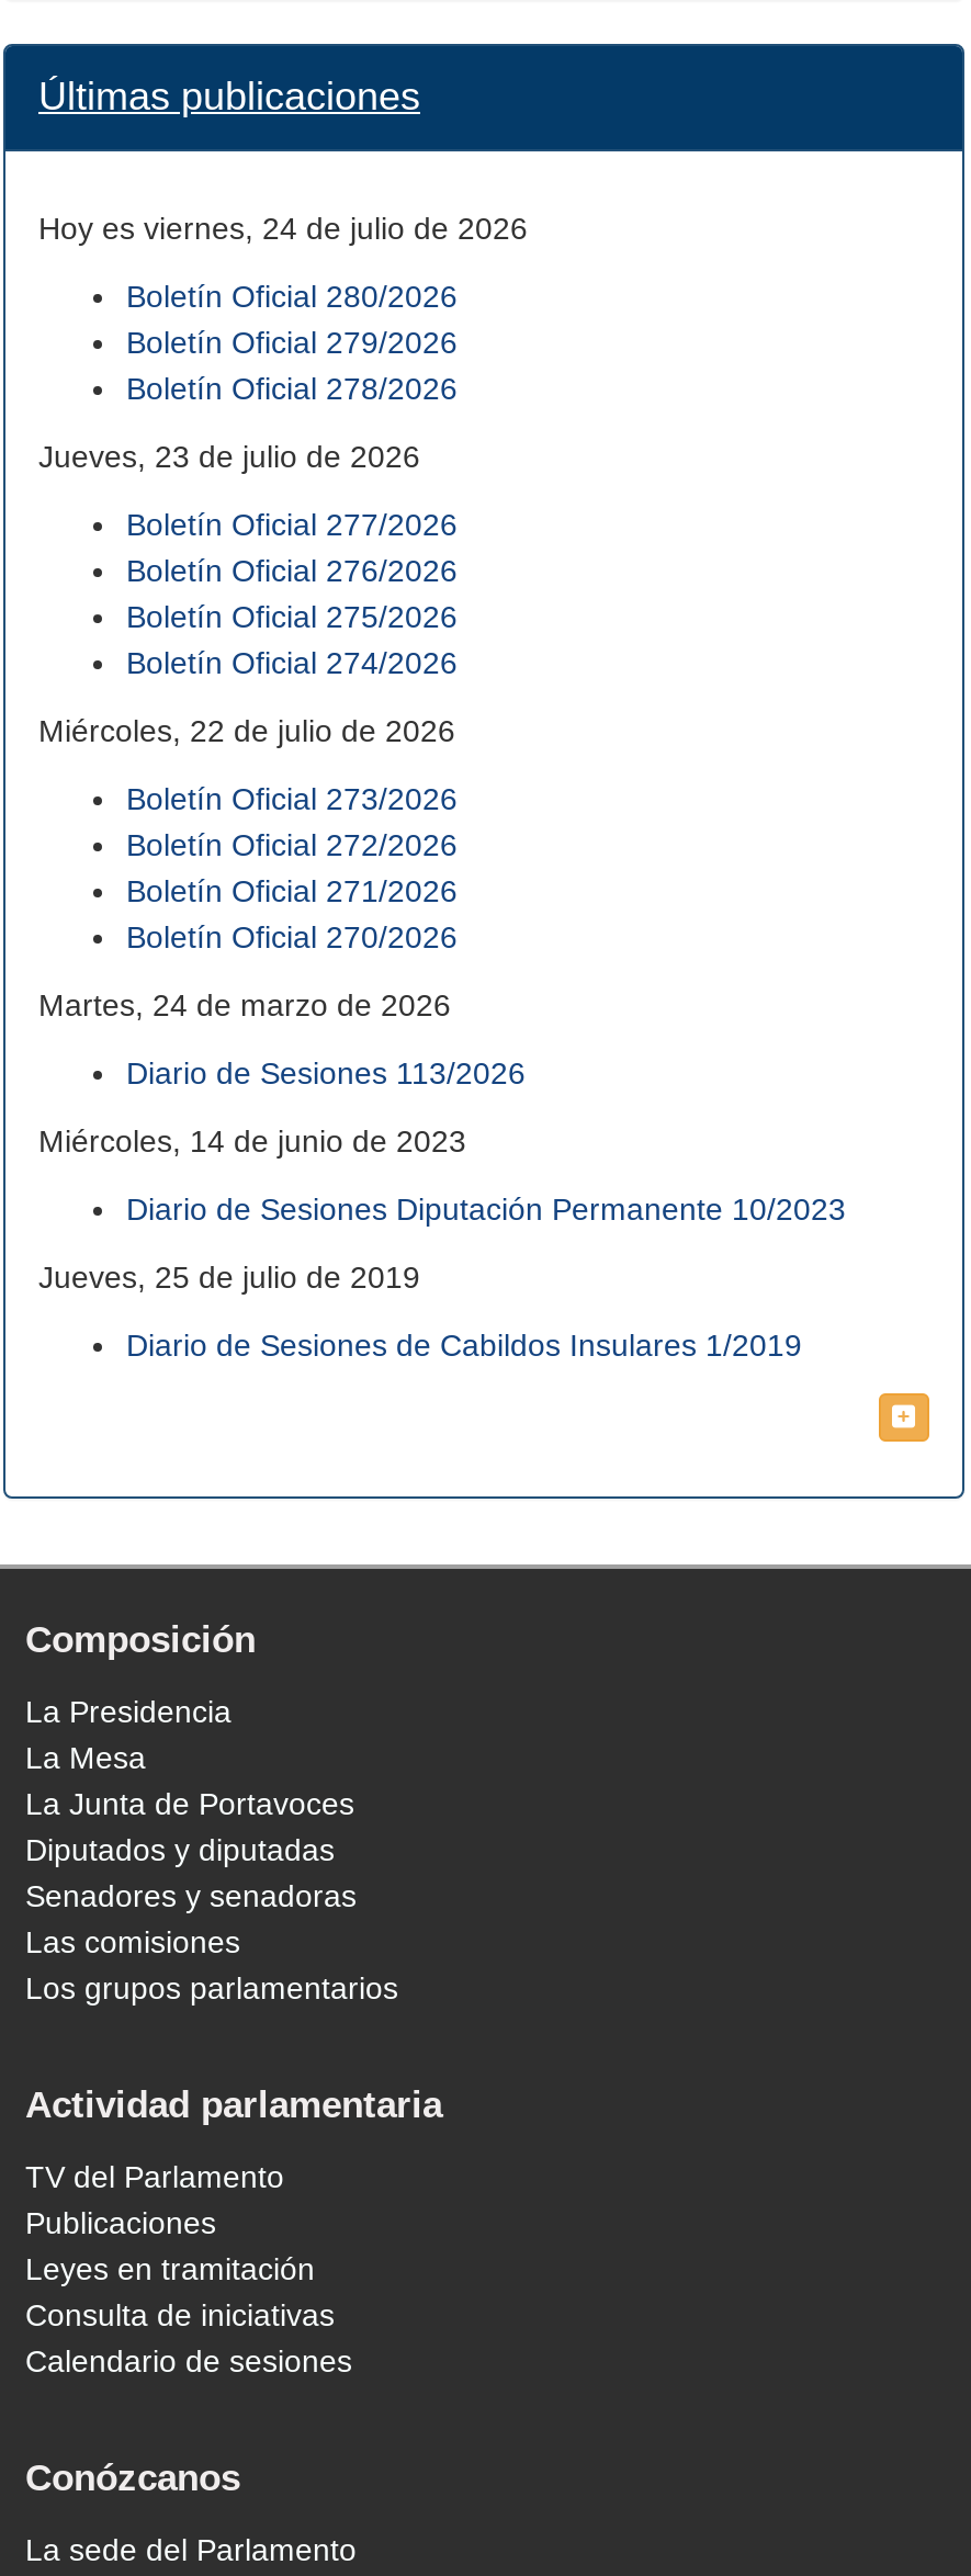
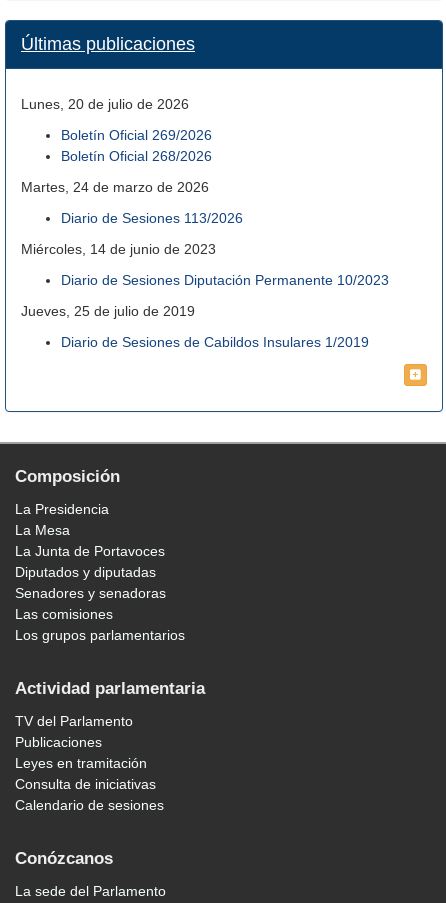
- Hoy es viernes, 24 de julio de 2026
- Boletín Oficial 280/2026
- Boletín Oficial 279/2026
- Boletín Oficial 278/2026
- Jueves, 23 de julio de 2026
- Boletín Oficial 277/2026
- Boletín Oficial 276/2026
- Boletín Oficial 275/2026
- Boletín Oficial 274/2026
- Miércoles, 22 de julio de 2026
- Boletín Oficial 273/2026
- Boletín Oficial 272/2026
- Boletín Oficial 271/2026
- Boletín Oficial 270/2026
+ Lunes, 20 de julio de 2026
+ Boletín Oficial 269/2026
+ Boletín Oficial 268/2026
